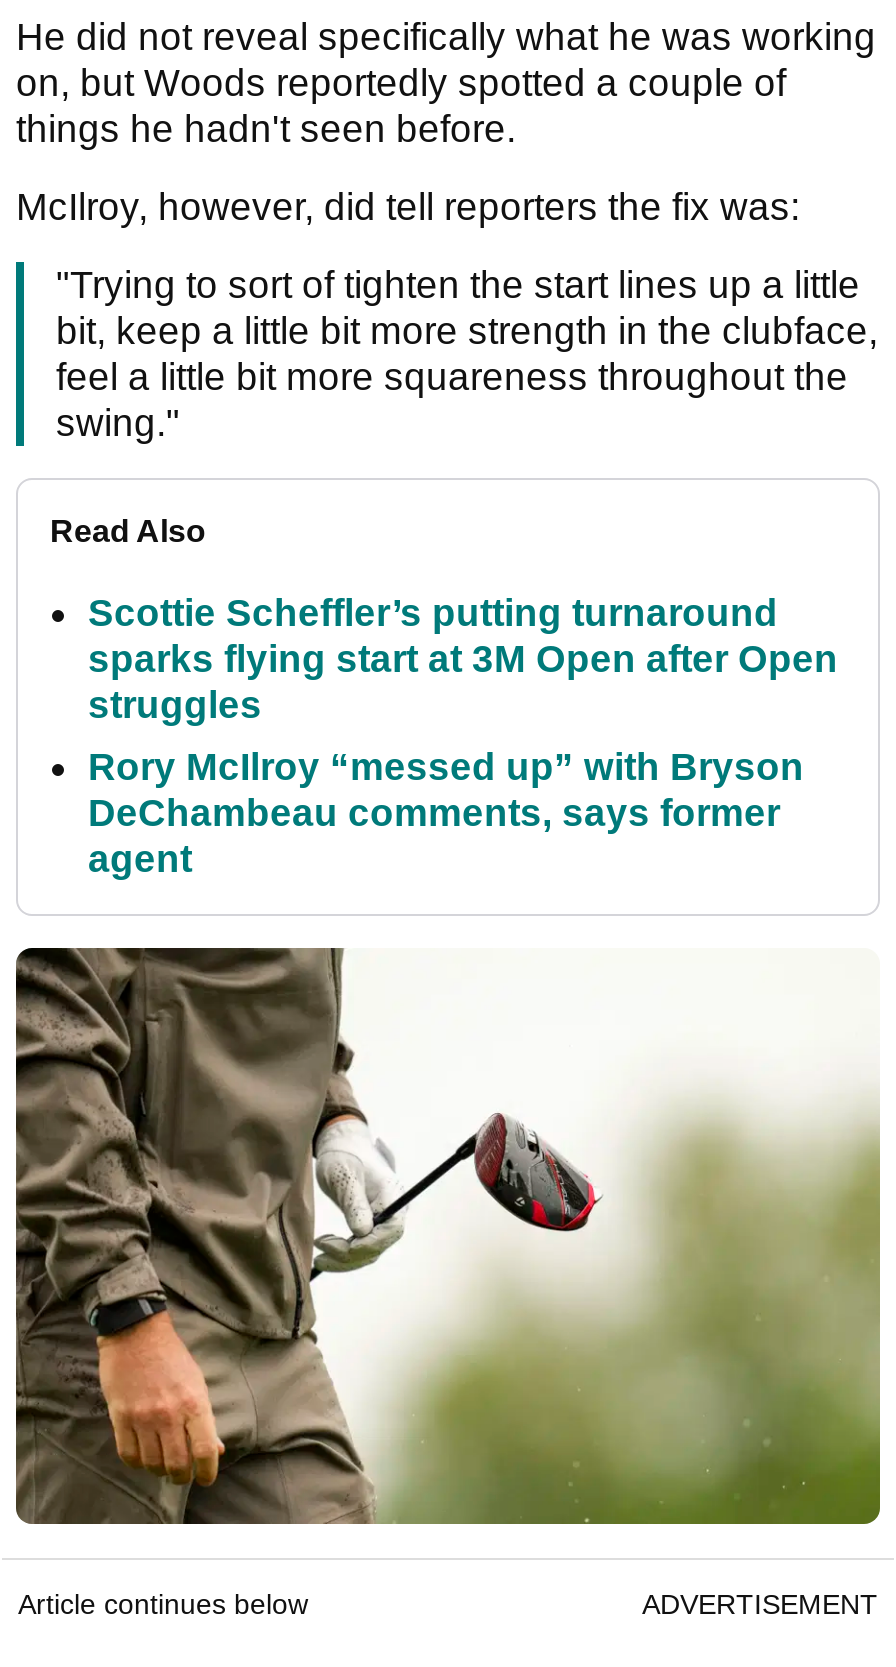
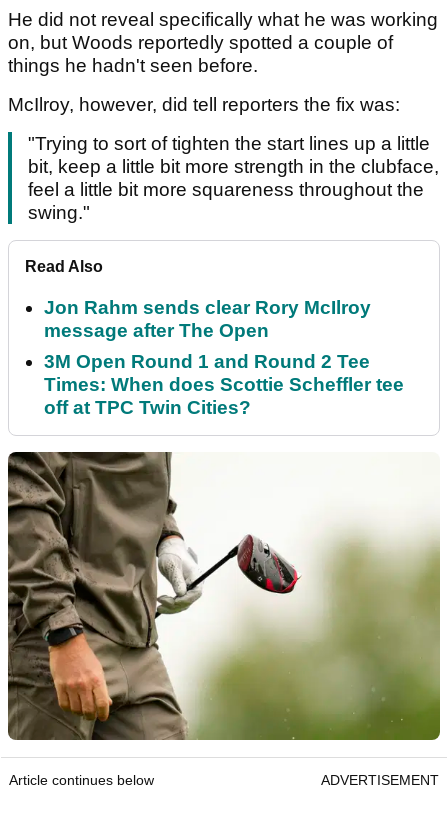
- Scottie Scheffler’s putting turnaround
- sparks flying start at 3M Open after Open
- struggles
+ Jon Rahm sends clear Rory McIlroy
+ message after The Open

- Rory McIlroy “messed up” with Bryson
- DeChambeau comments, says former
- agent
+ 3M Open Round 1 and Round 2 Tee
+ Times: When does Scottie Scheffler tee
+ off at TPC Twin Cities?
